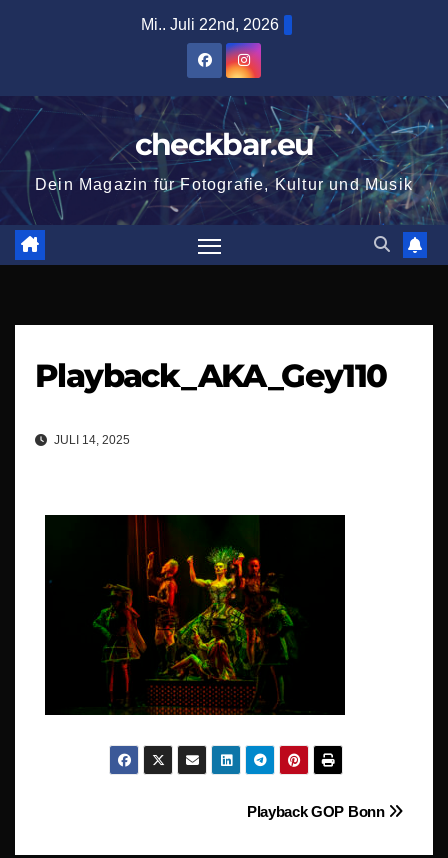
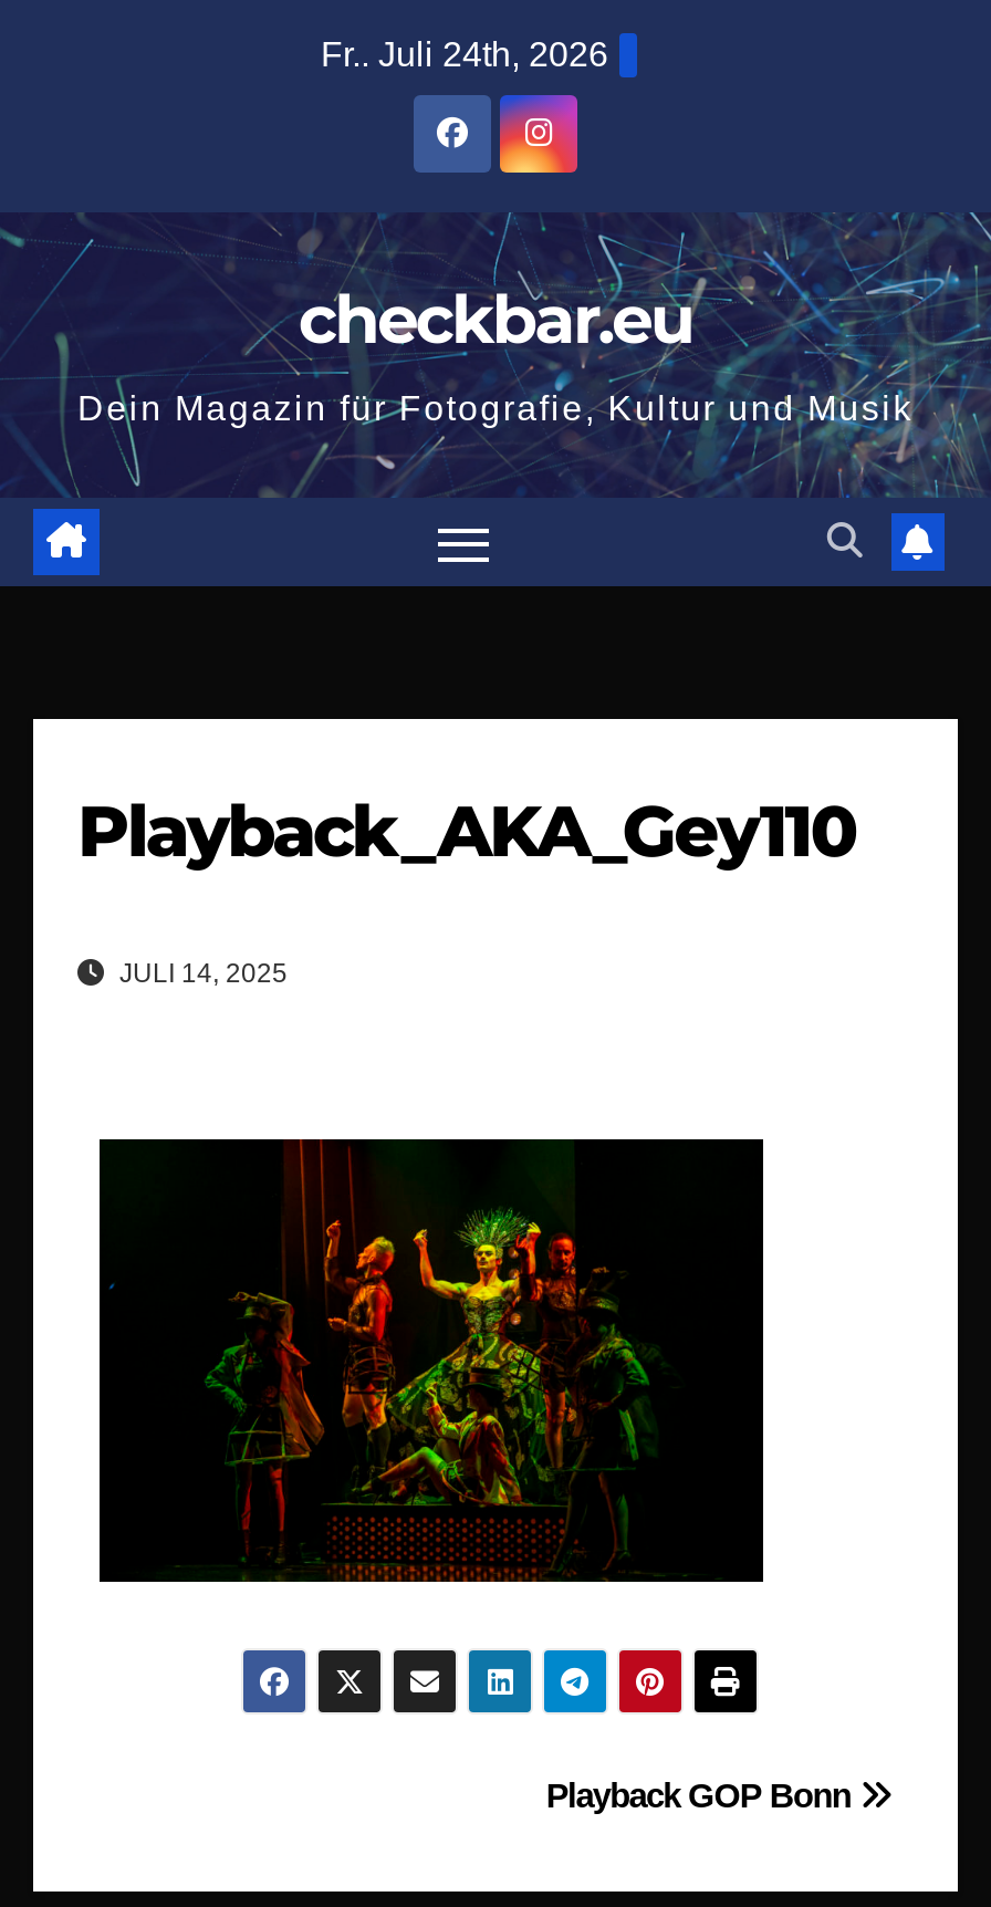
- Mi.. Juli 22nd, 2026
+ Fr.. Juli 24th, 2026
